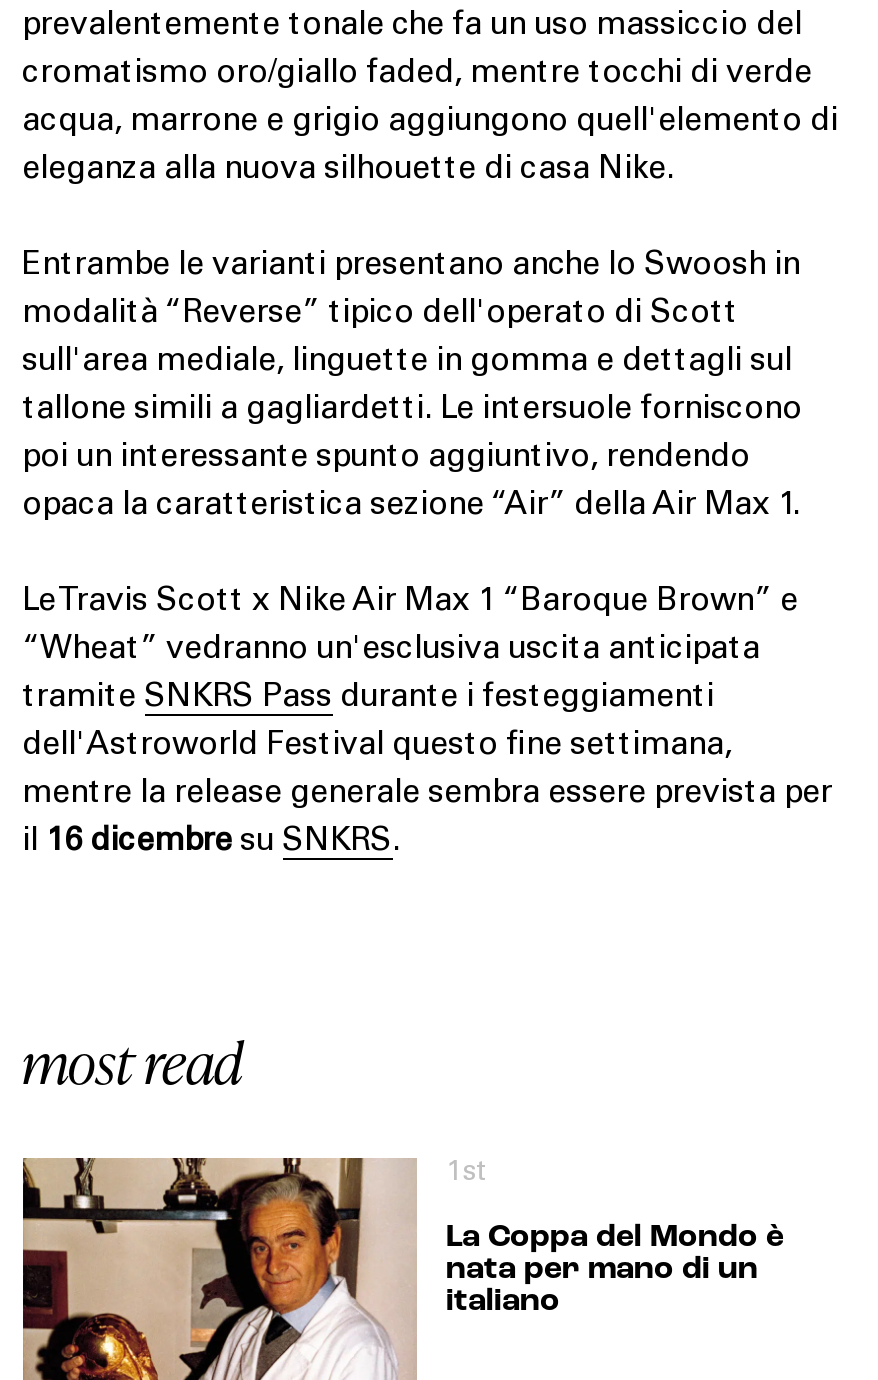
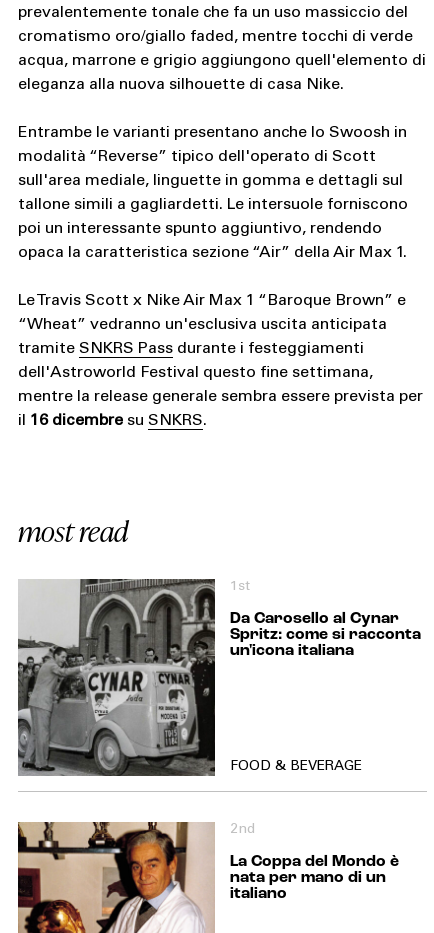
+ [image]
+ Da Carosello al Cynar
+ Spritz: come si racconta
+ un'icona italiana

+ FOOD & BEVERAGE

+ 2nd
